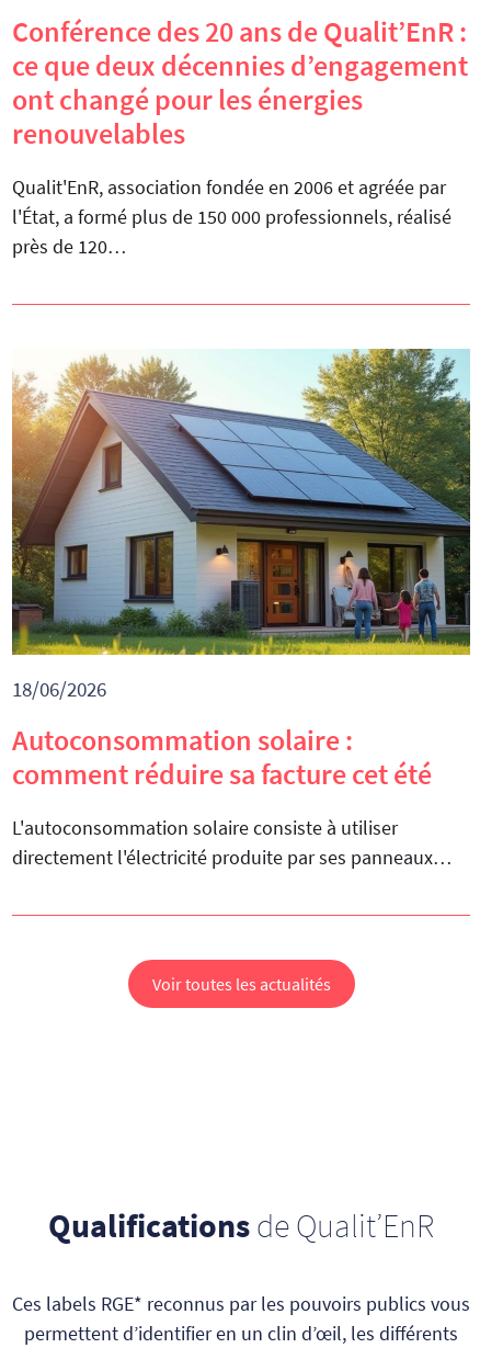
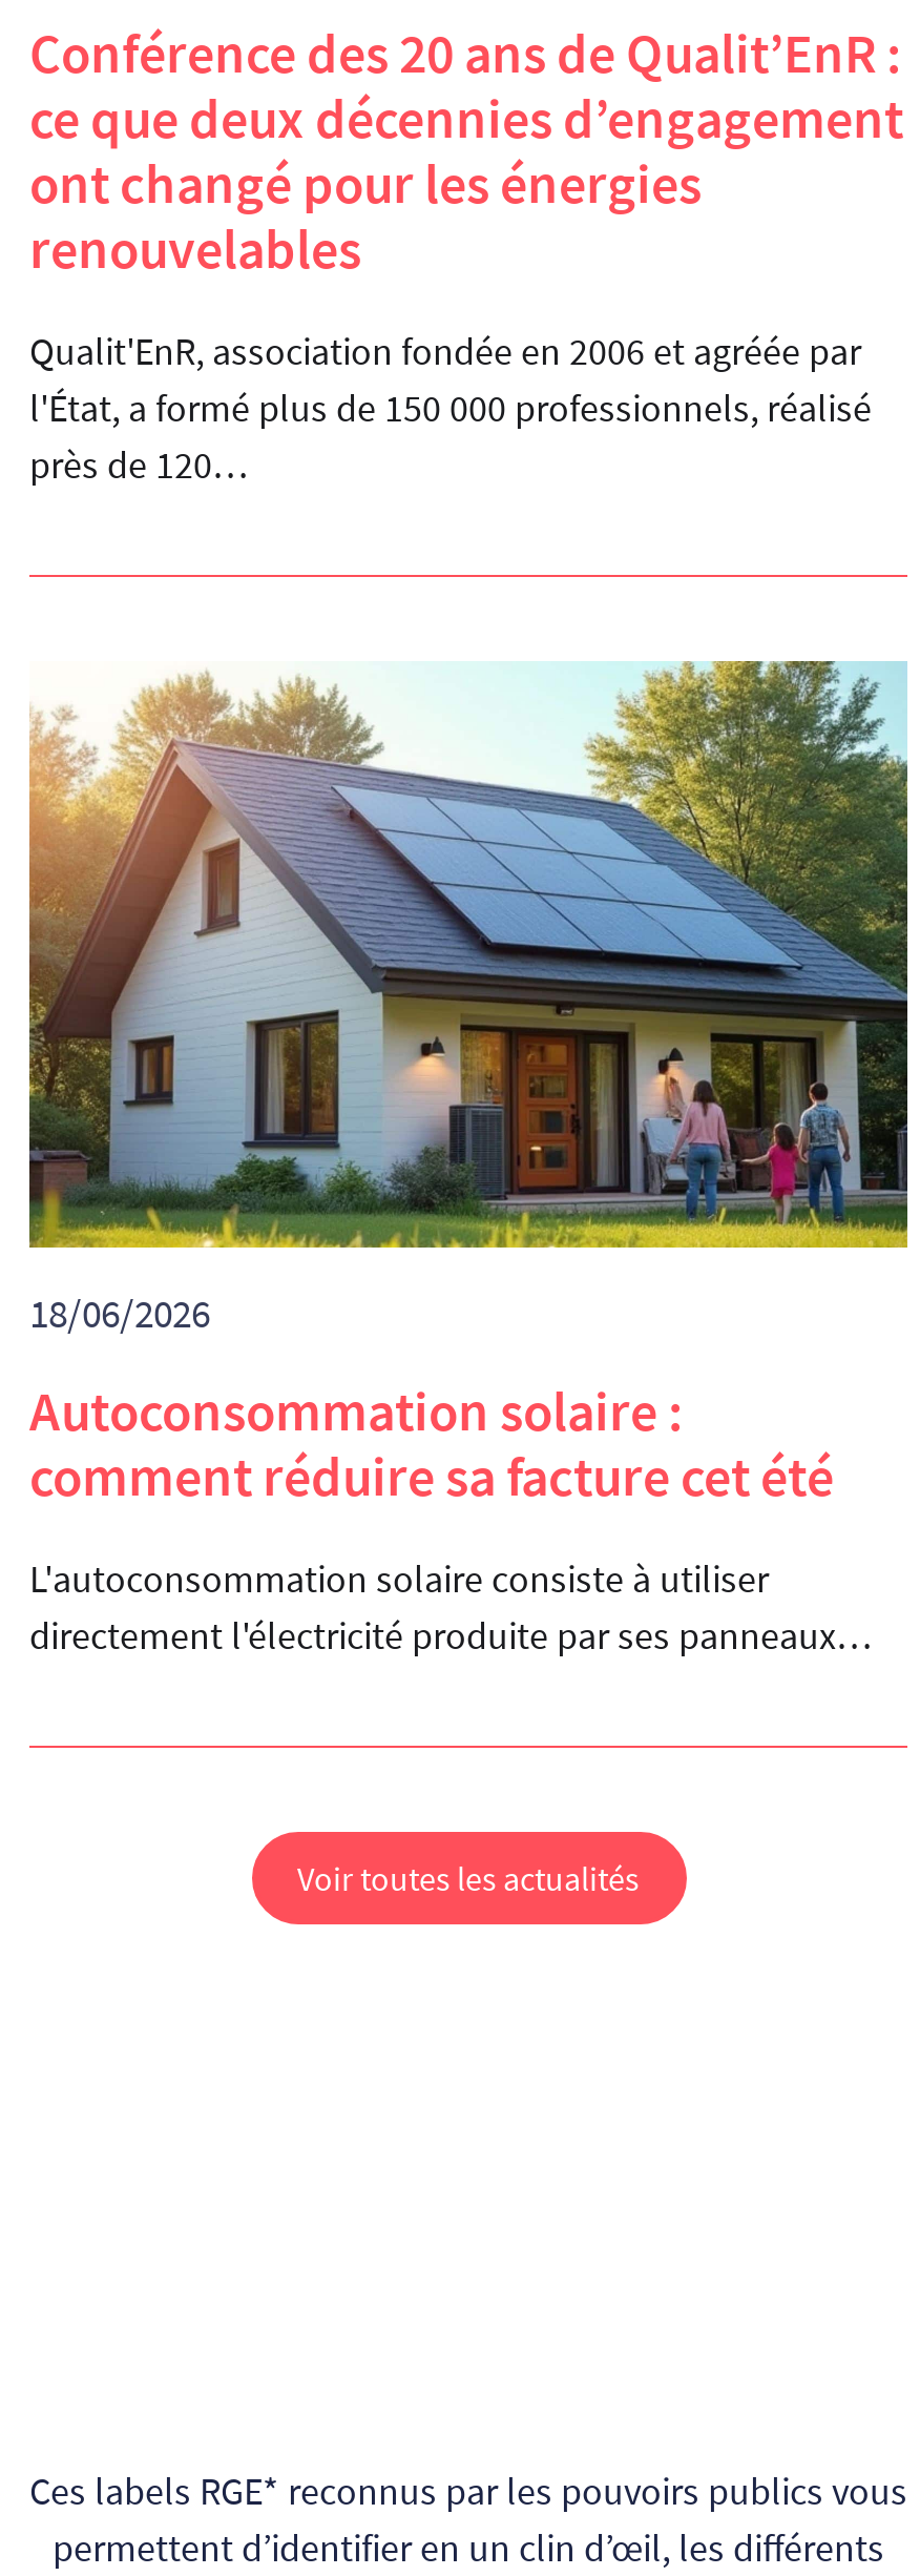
- Qualifications de Qualit’EnR
